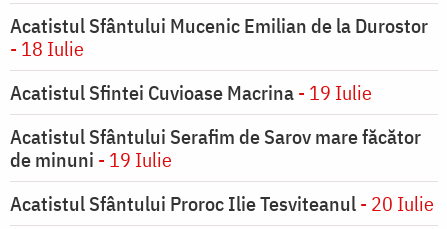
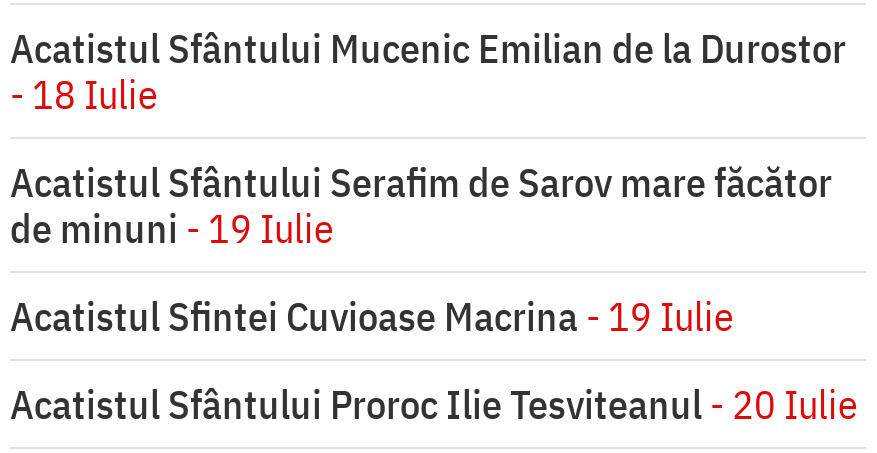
moved down: Acatistul Sfintei Cuvioase Macrina - 19 Iulie

moved up: Acatistul Sfântului Serafim de Sarov mare făcător | de minuni - 19 Iulie
